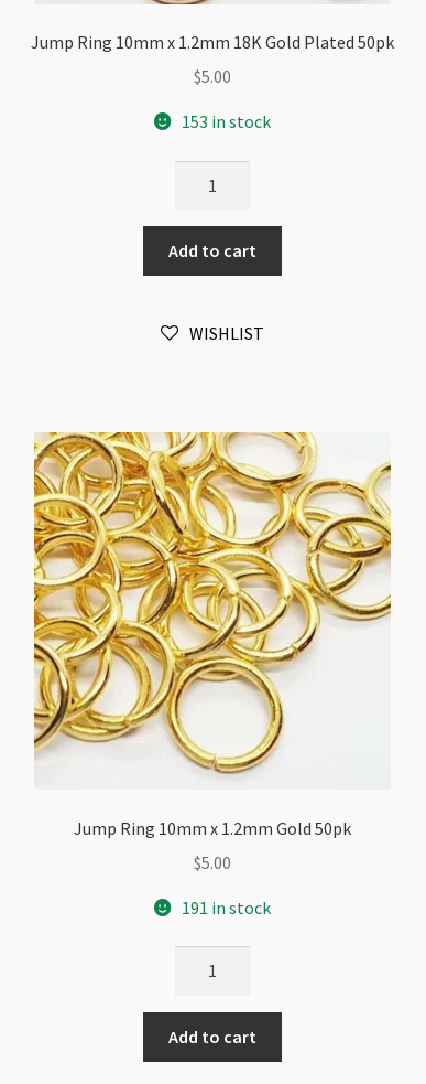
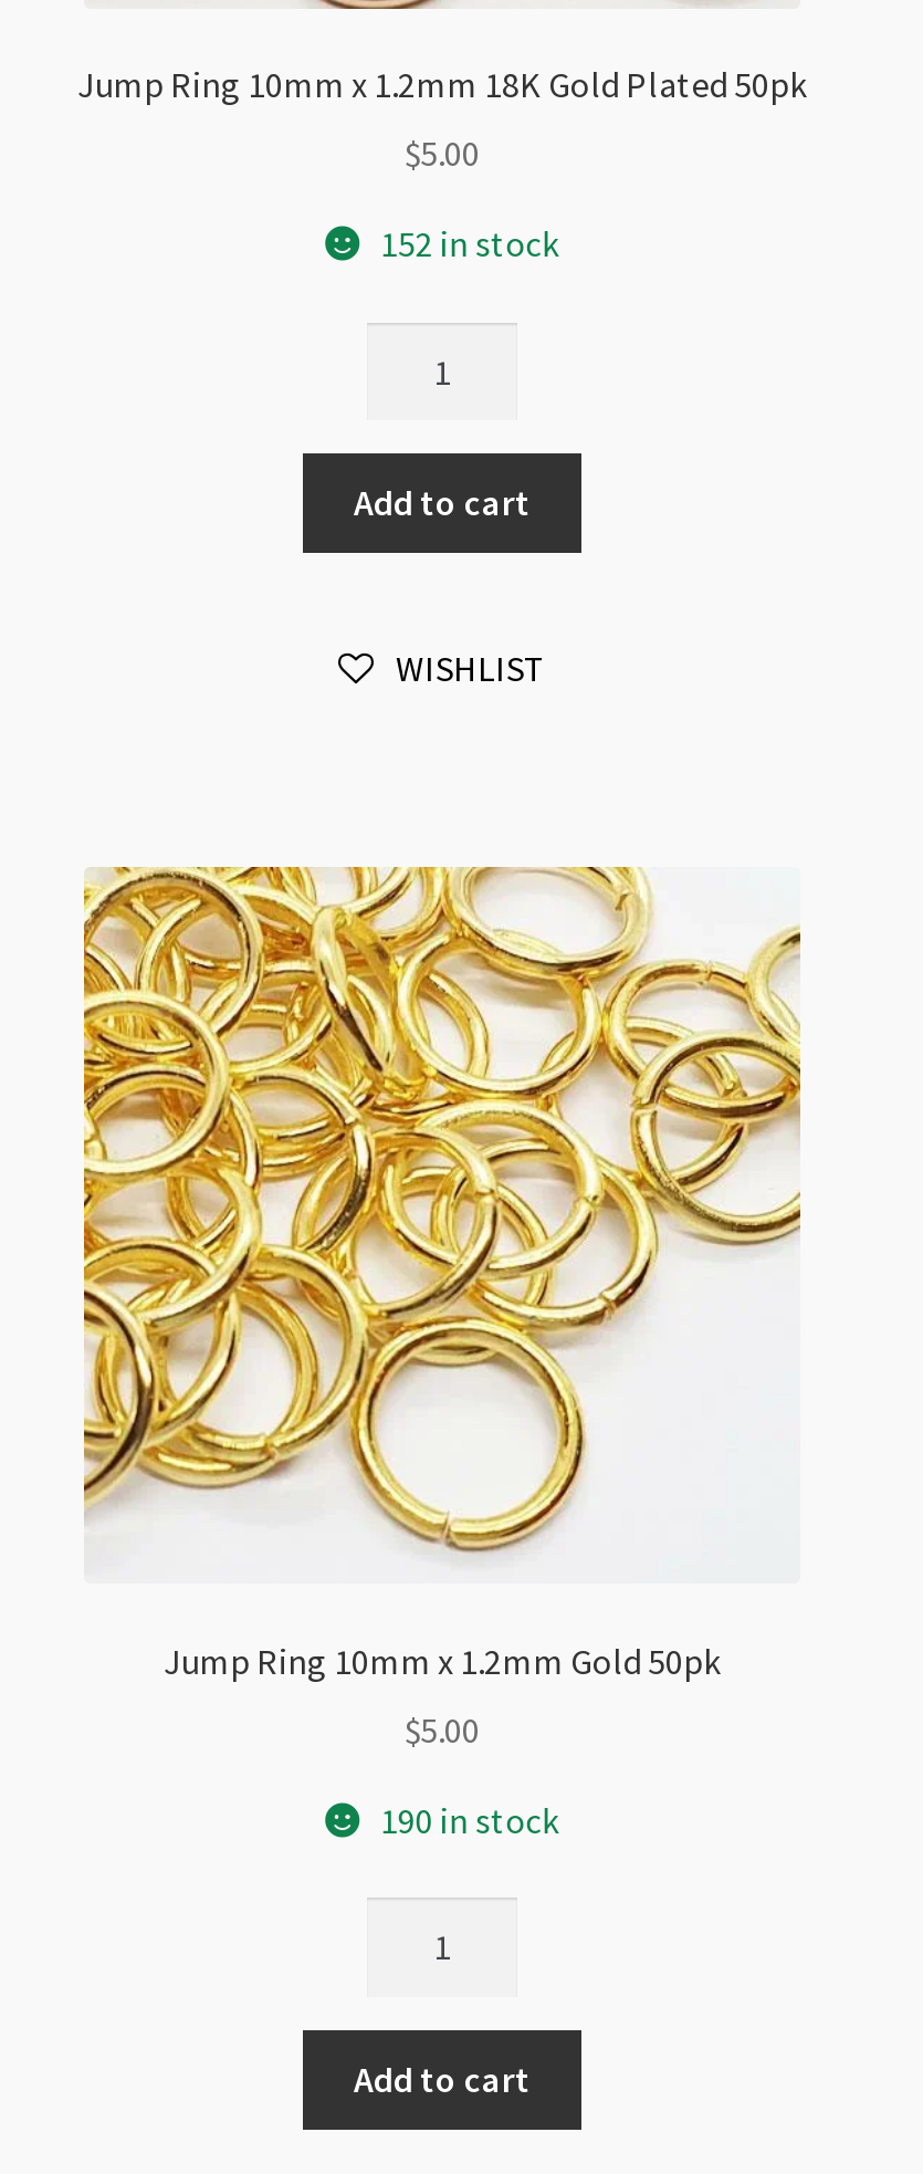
- 153 in stock
+ 152 in stock

- 191 in stock
+ 190 in stock
